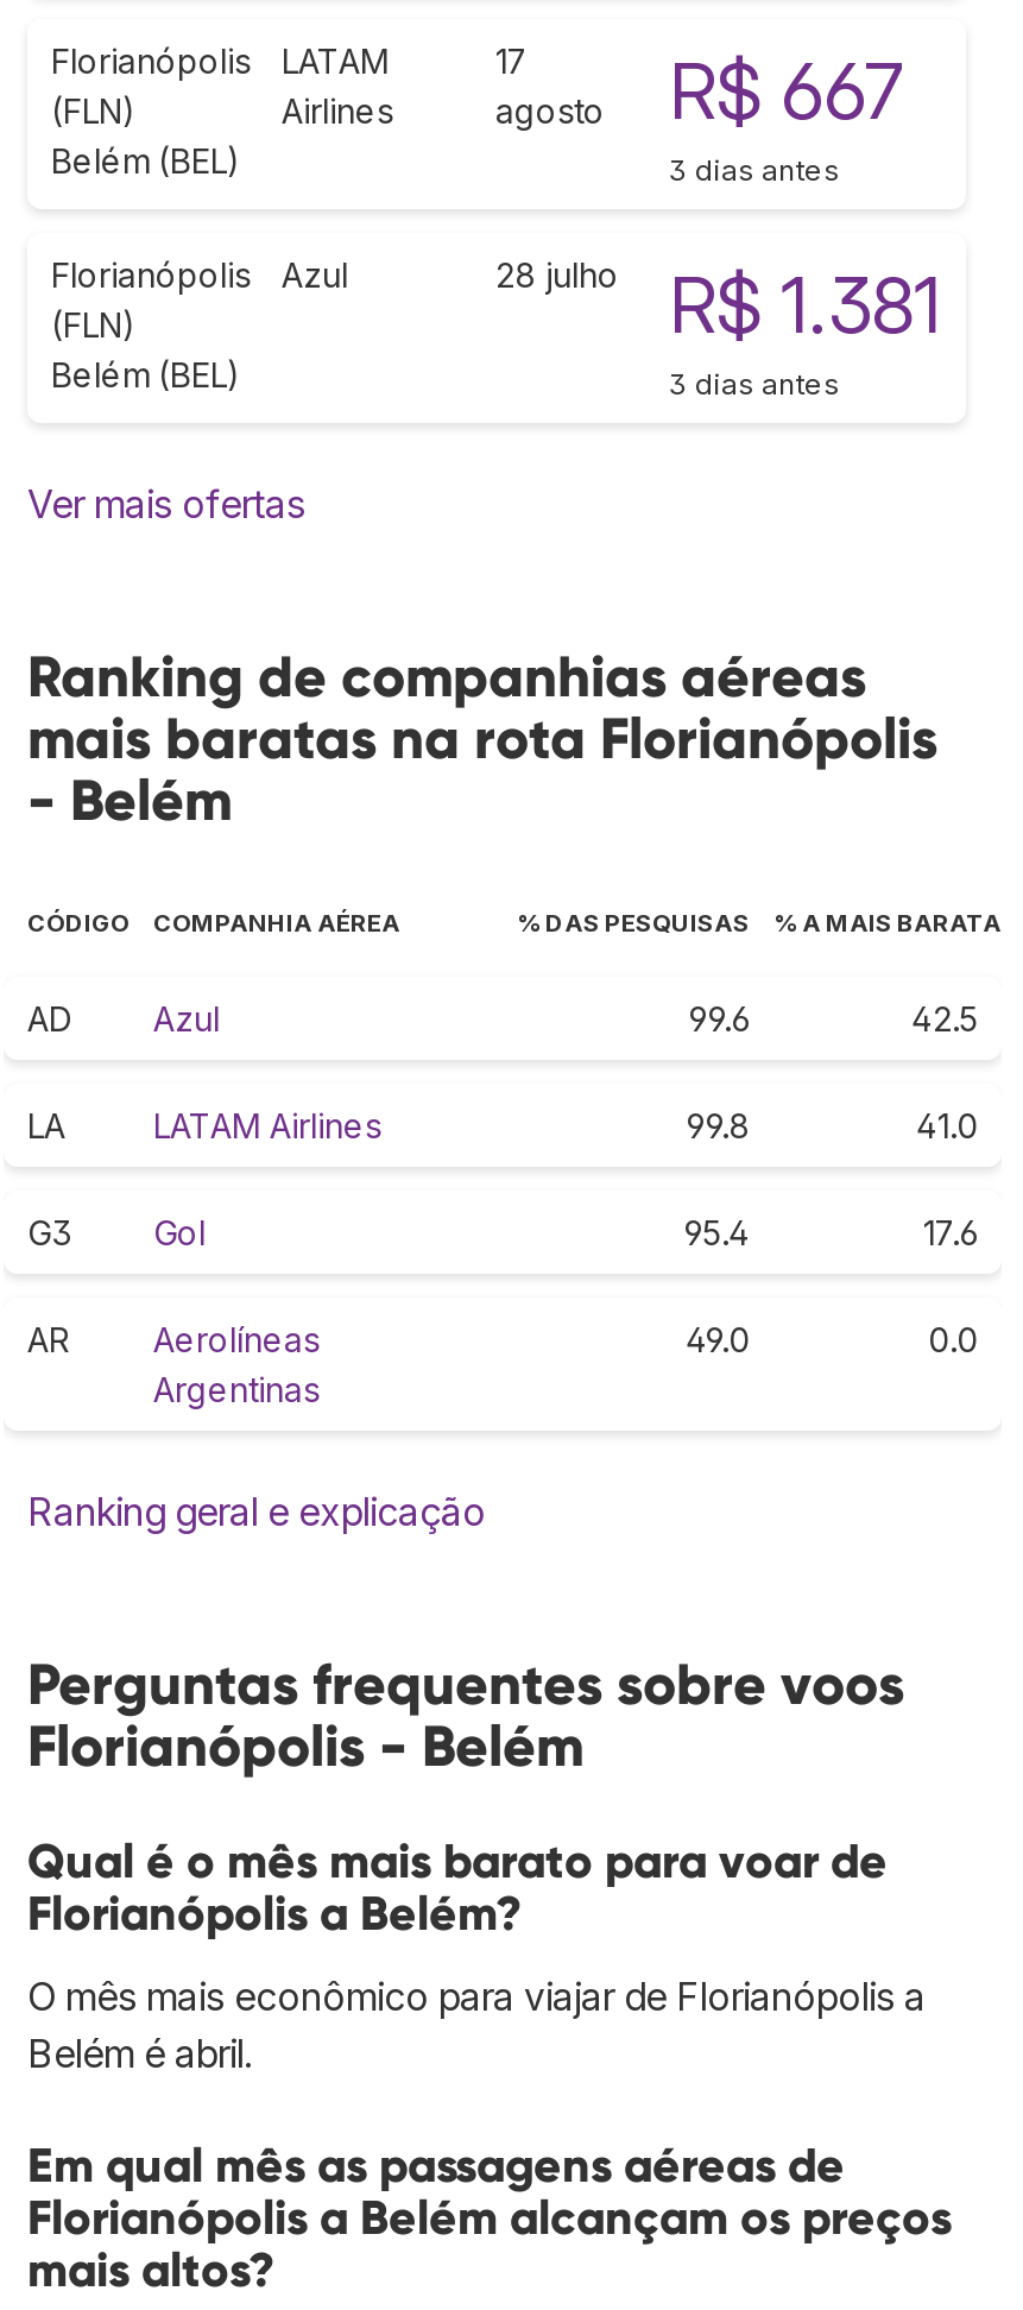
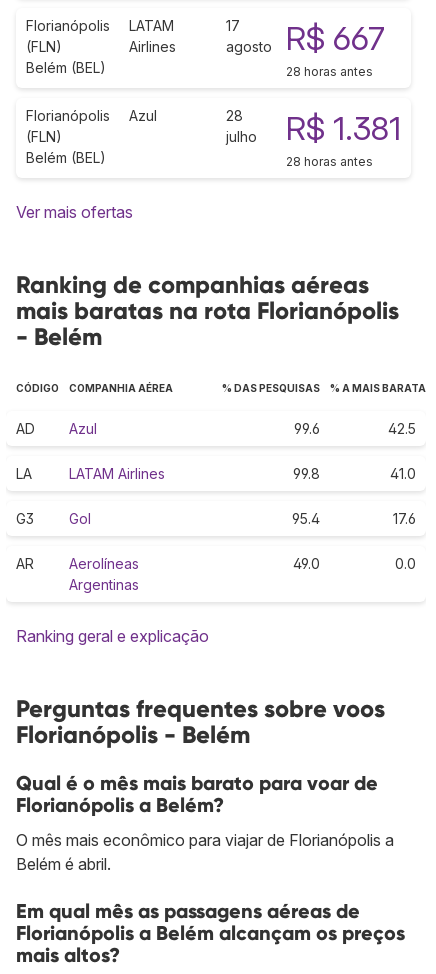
- 3 dias antes
+ 28 horas antes

- 3 dias antes
+ 28 horas antes
